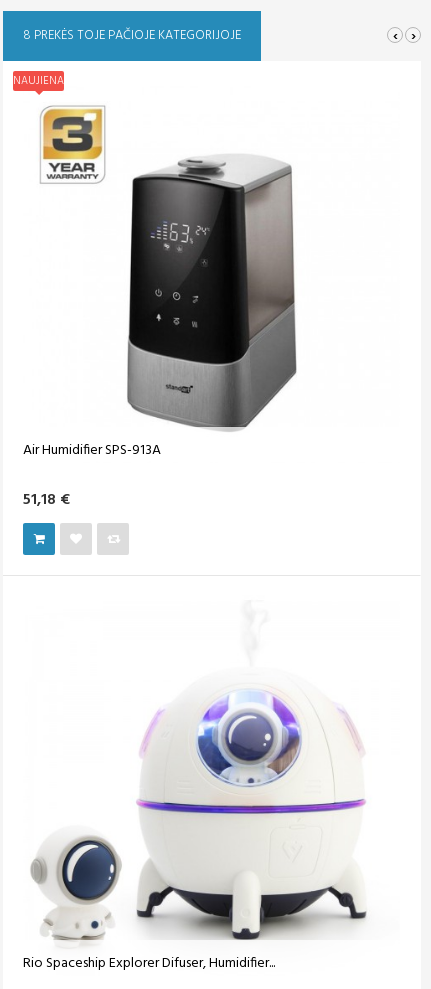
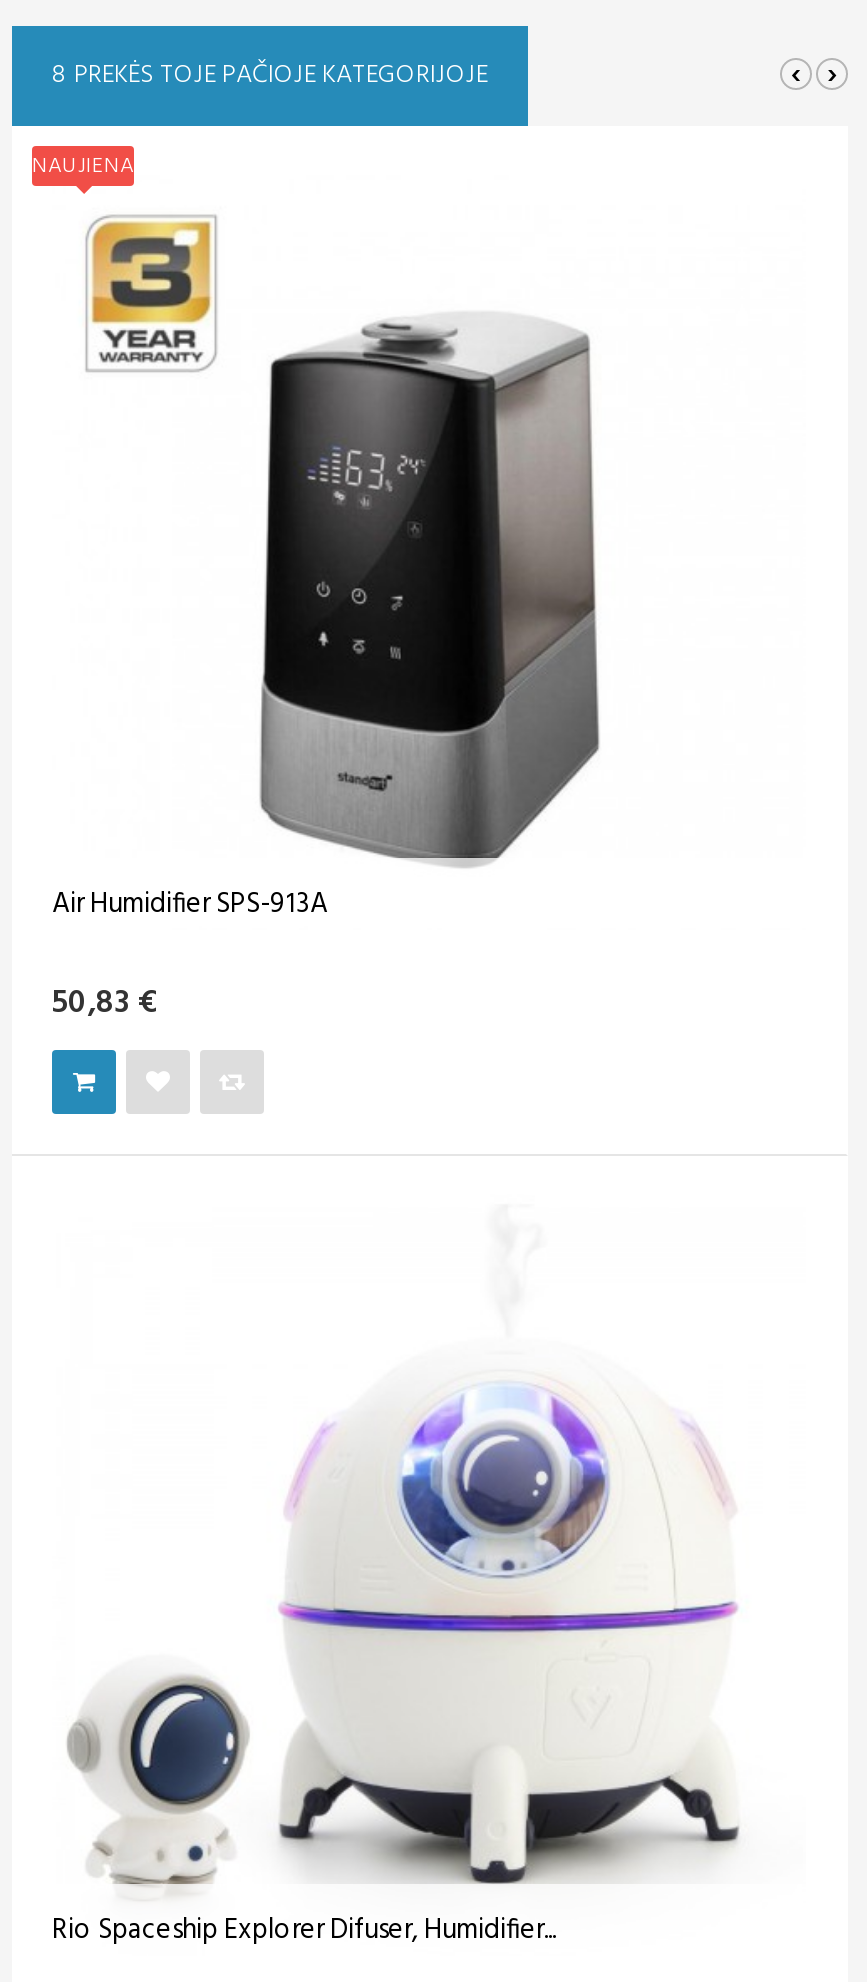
- 51,18 €
+ 50,83 €
